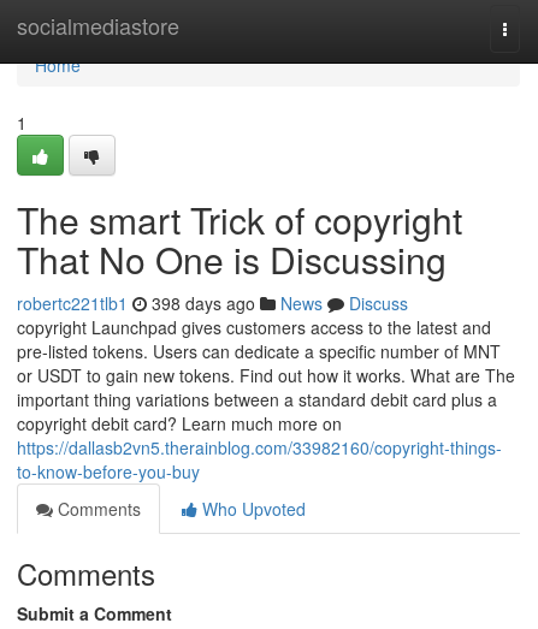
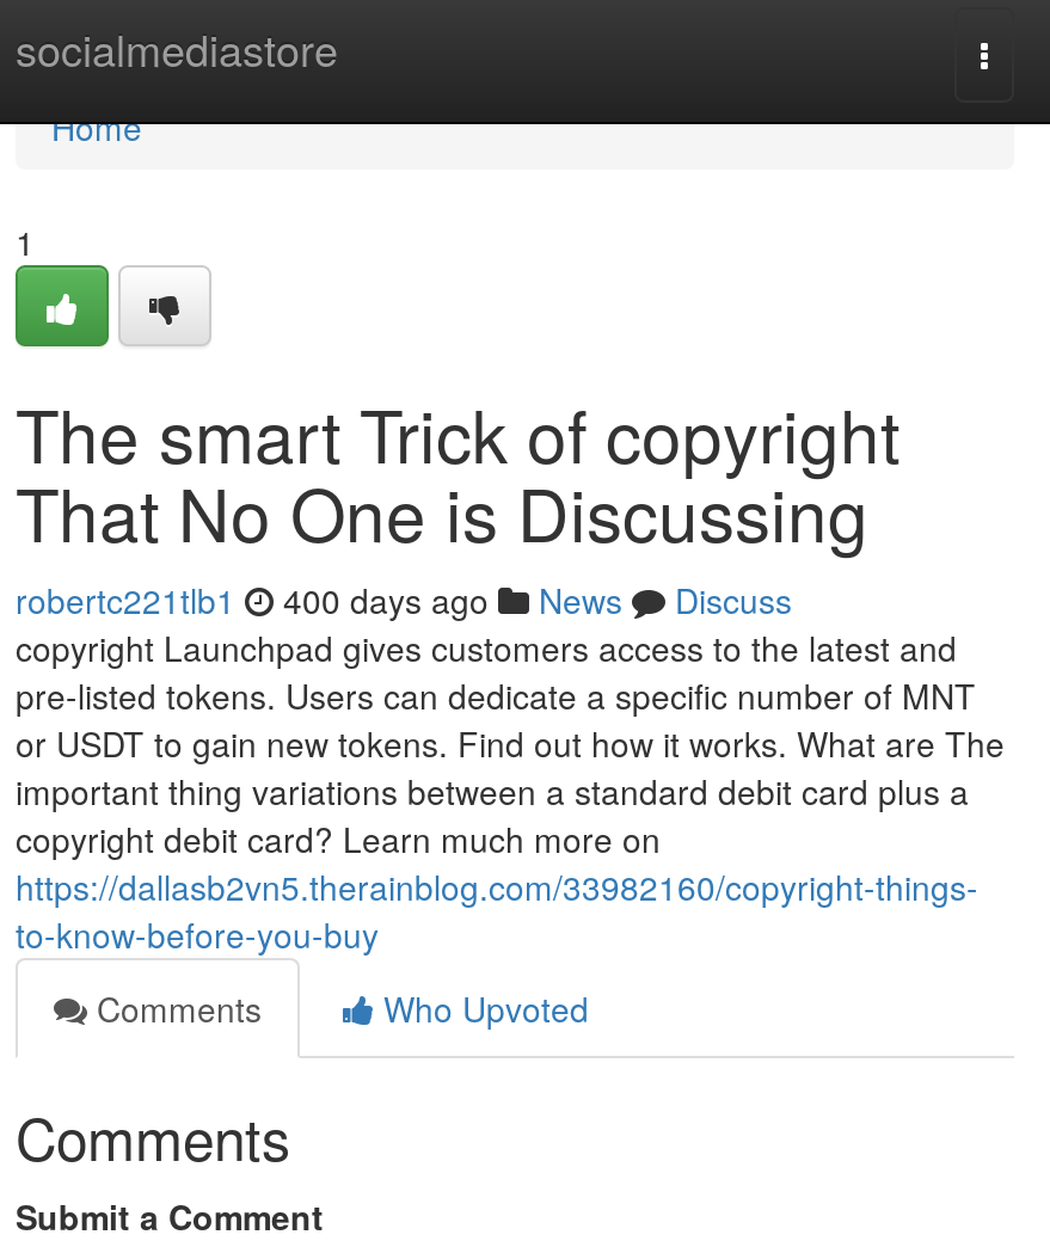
- robertc221tlb1 398 days ago News Discuss
+ robertc221tlb1 400 days ago News Discuss
